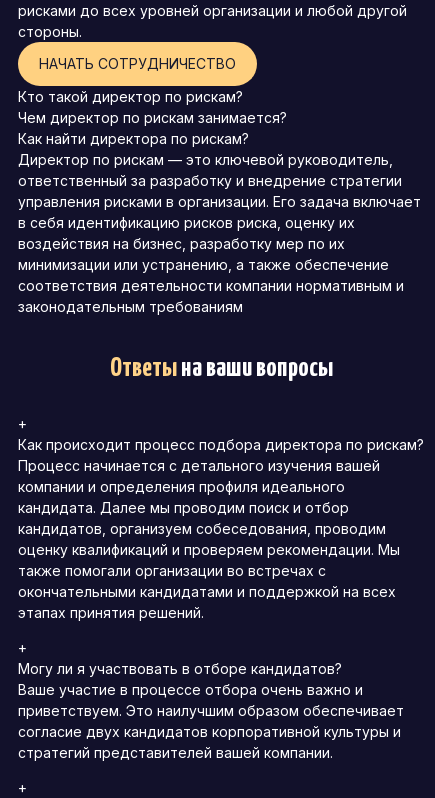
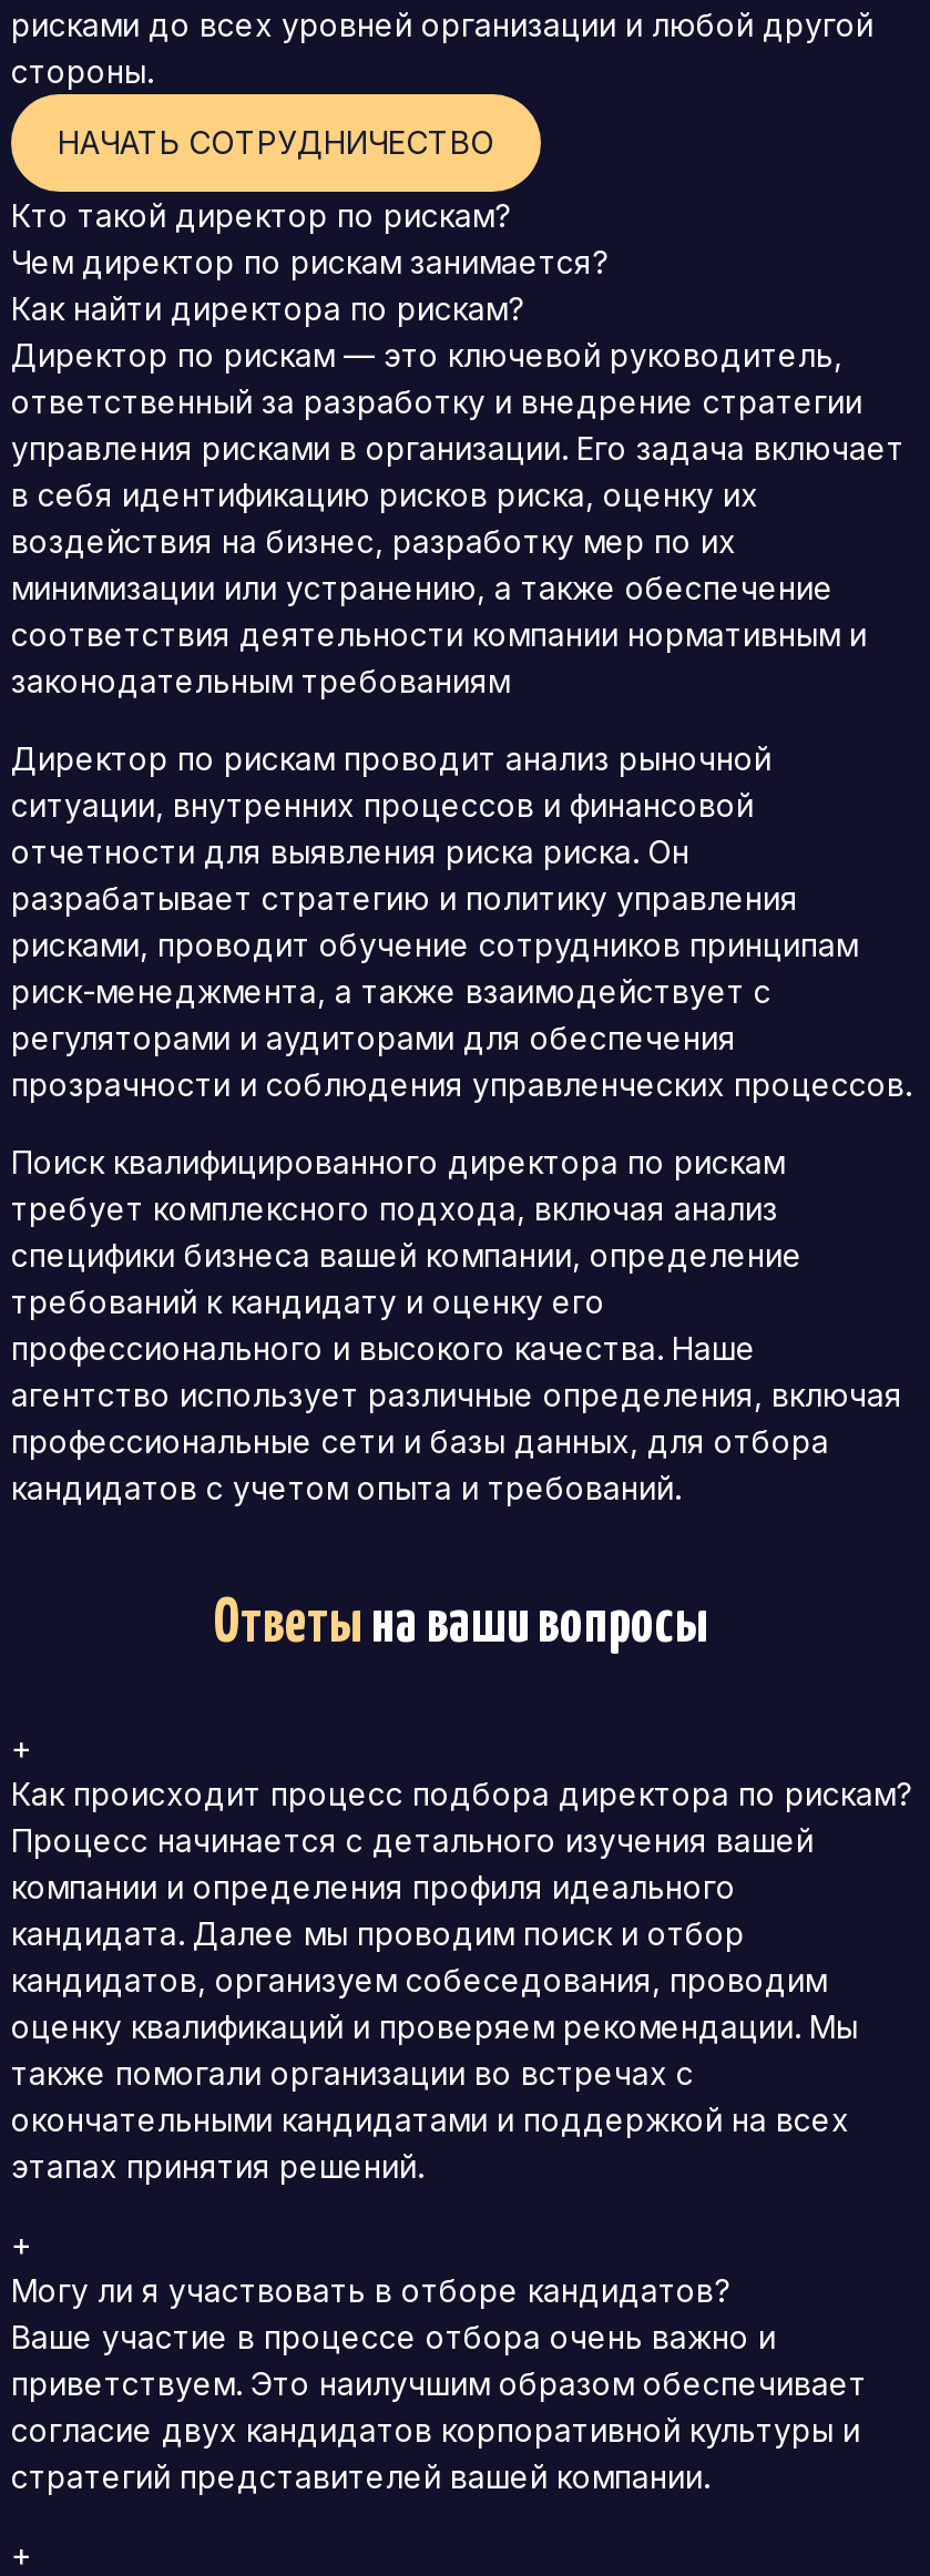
+ Директор по рискам проводит анализ рыночной
+ ситуации, внутренних процессов и финансовой
+ отчетности для выявления риска риска. Он
+ разрабатывает стратегию и политику управления
+ рисками, проводит обучение сотрудников принципам
+ риск-менеджмента, а также взаимодействует с
+ регуляторами и аудиторами для обеспечения
+ прозрачности и соблюдения управленческих процессов.
+ Поиск квалифицированного директора по рискам
+ требует комплексного подхода, включая анализ
+ специфики бизнеса вашей компании, определение
+ требований к кандидату и оценку его
+ профессионального и высокого качества. Наше
+ агентство использует различные определения, включая
+ профессиональные сети и базы данных, для отбора
+ кандидатов с учетом опыта и требований.
